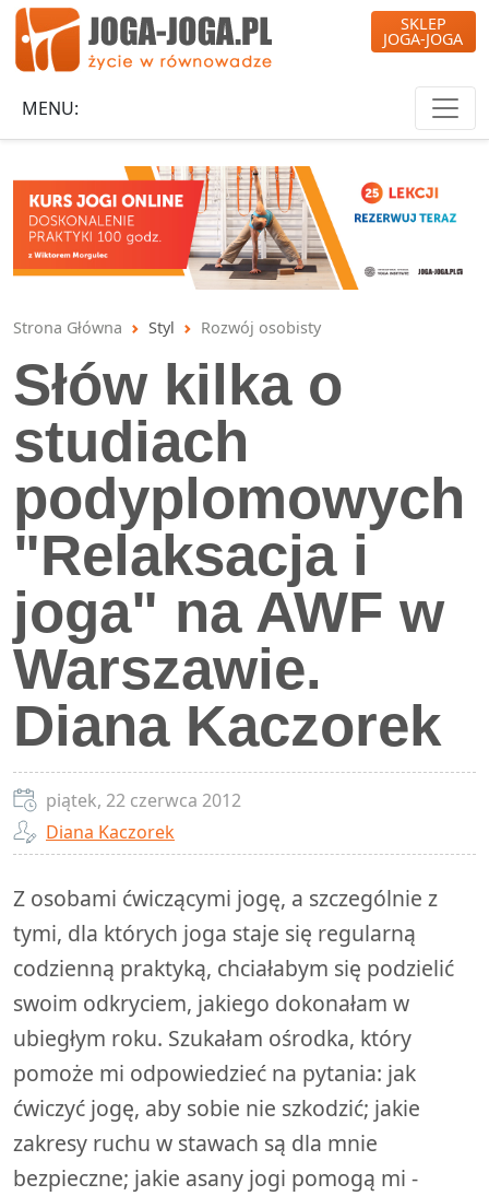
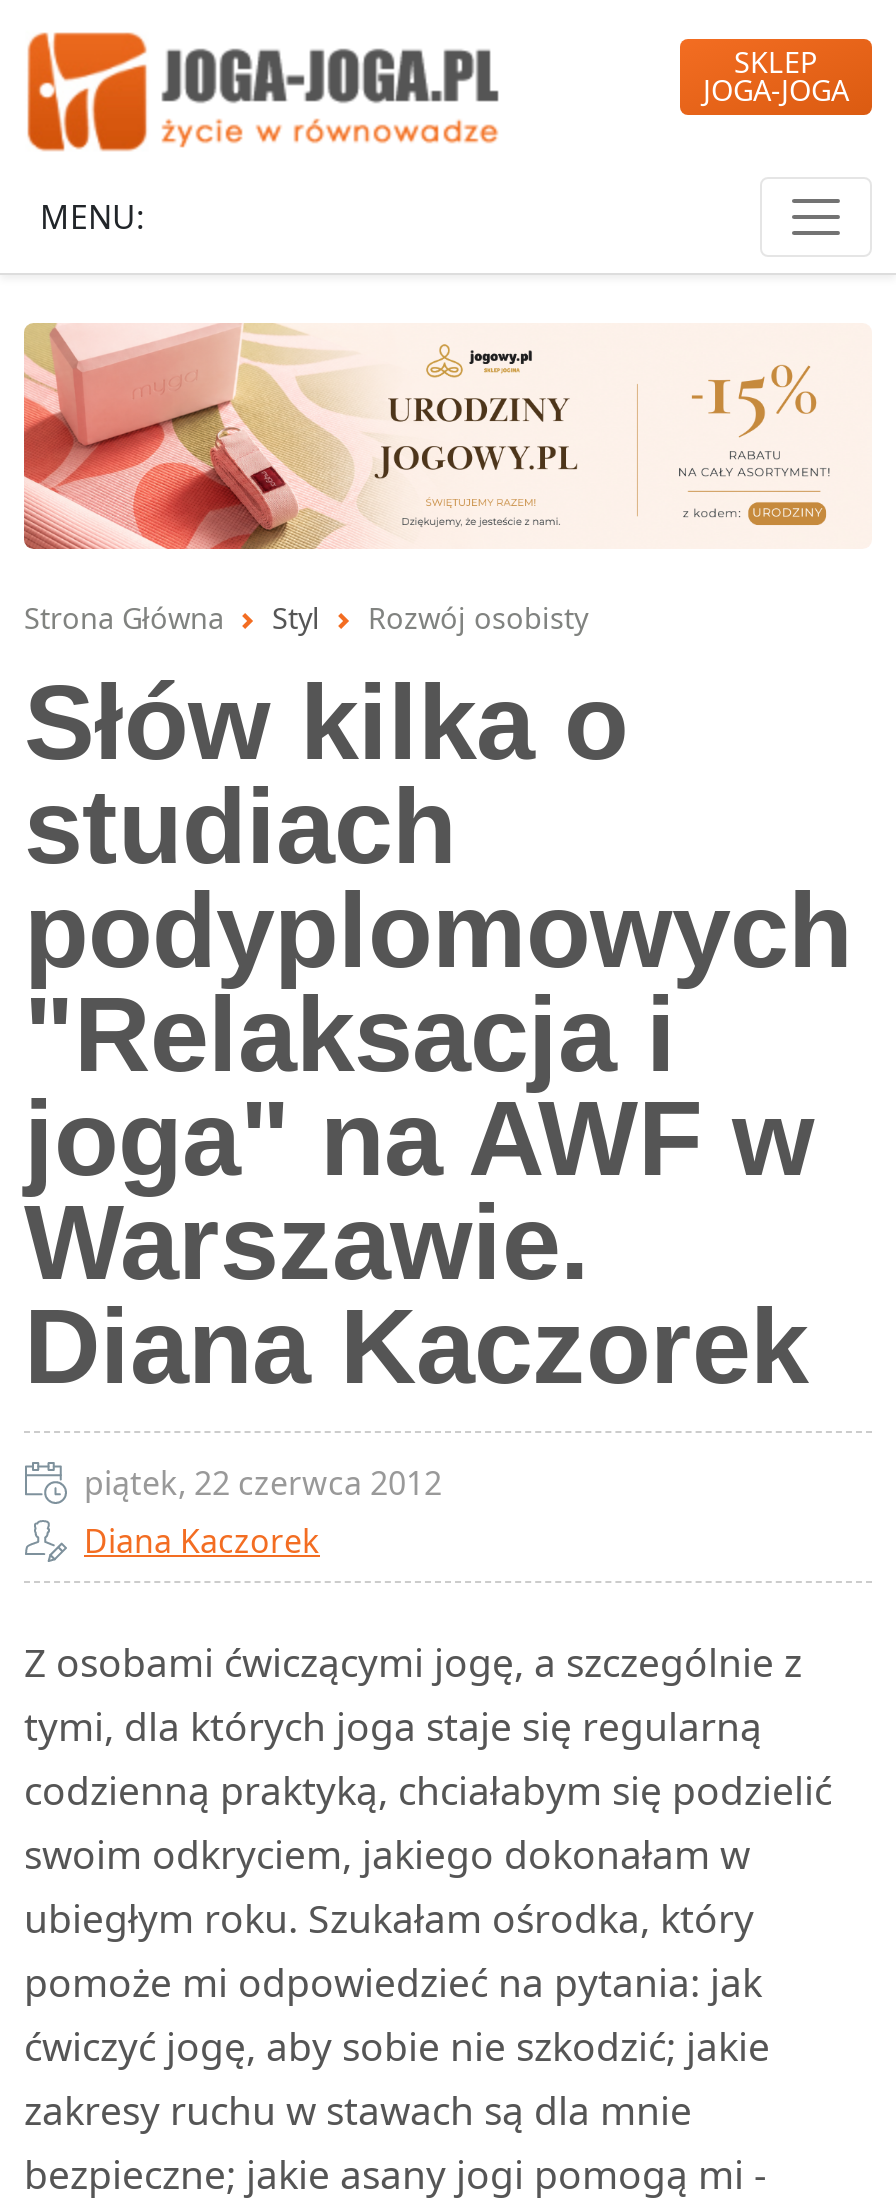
- [image]
+ [image]
